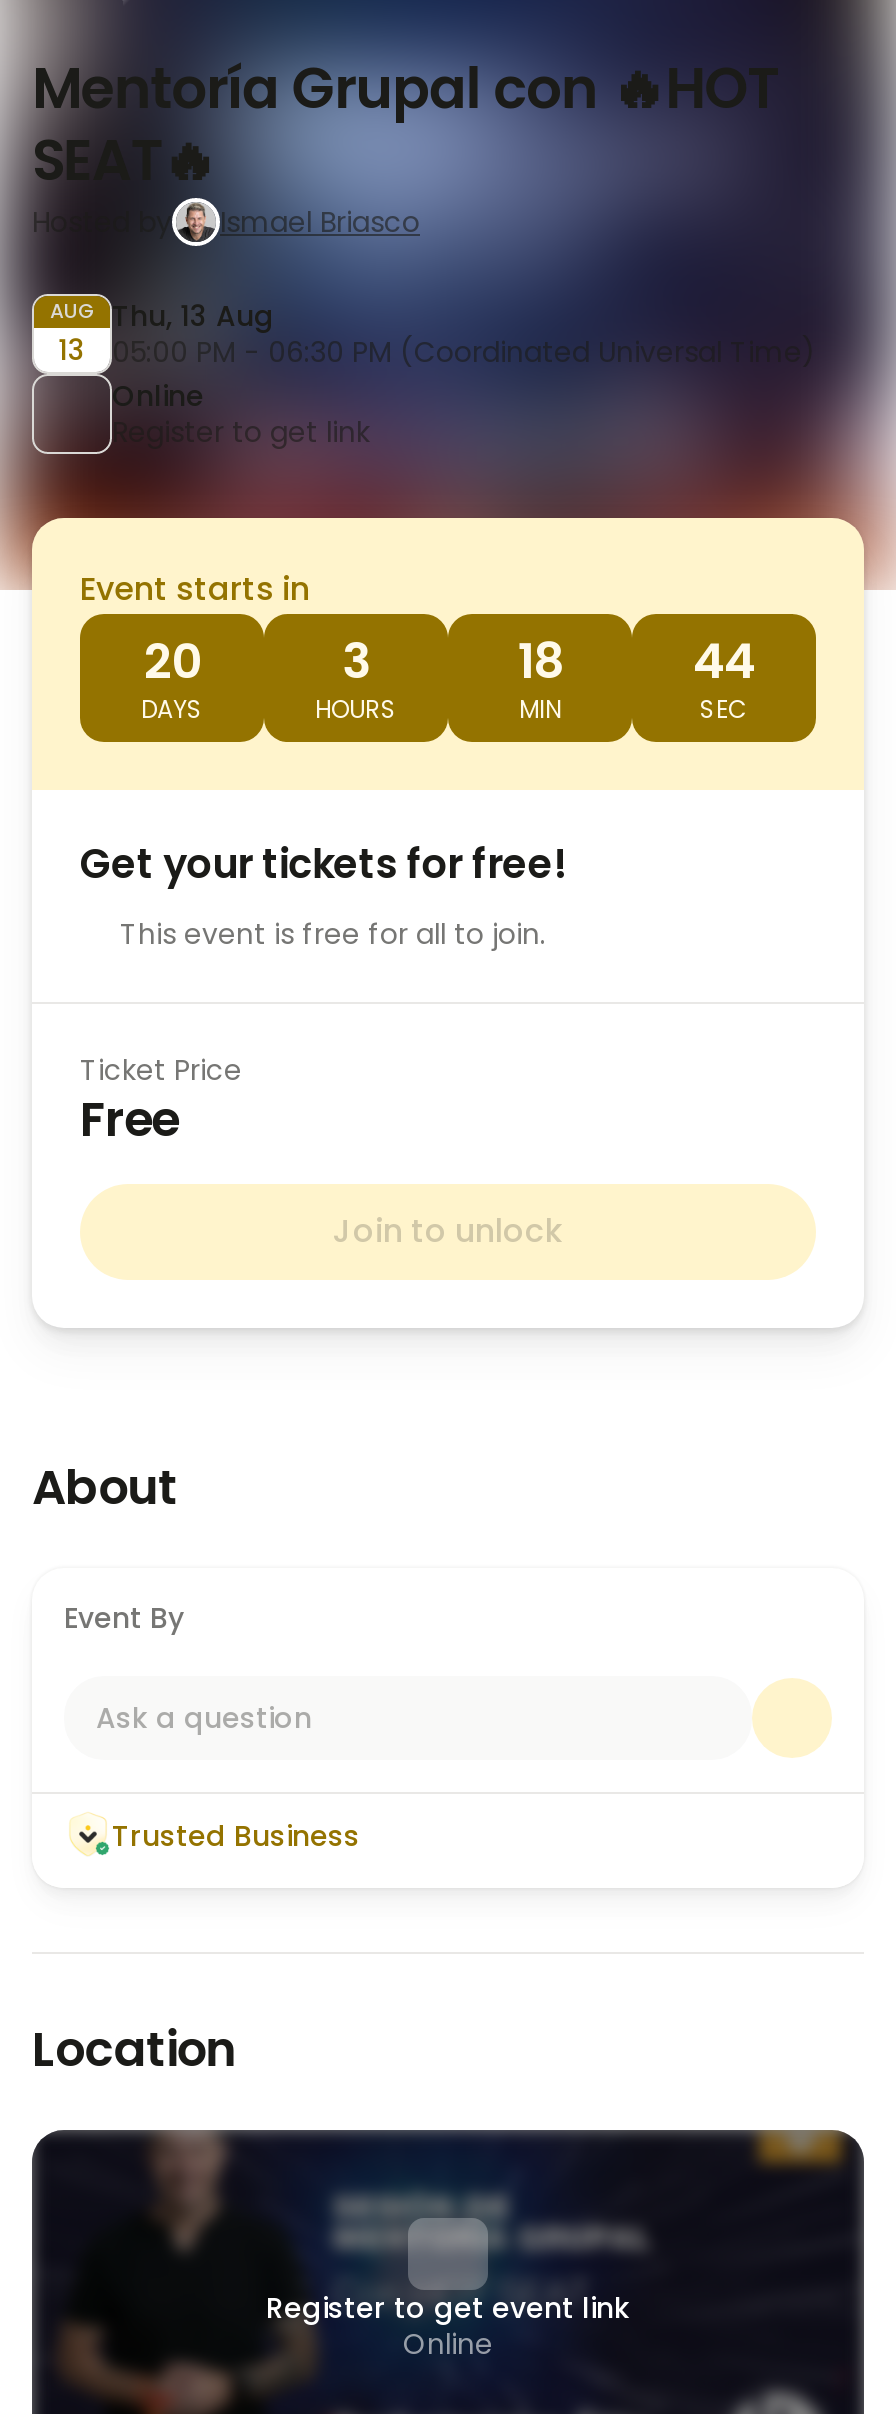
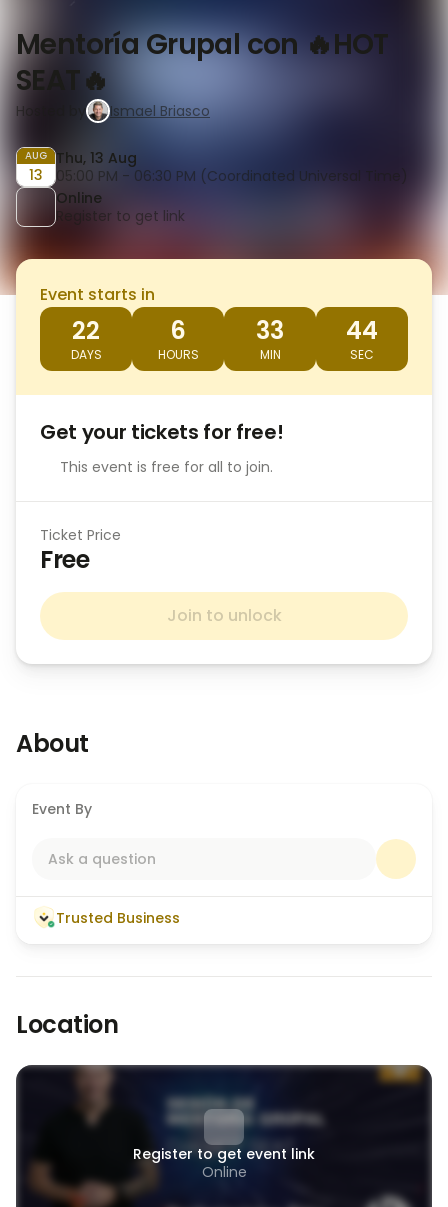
- 20
+ 22

- 3
+ 6

- 18 44
+ 33 44
